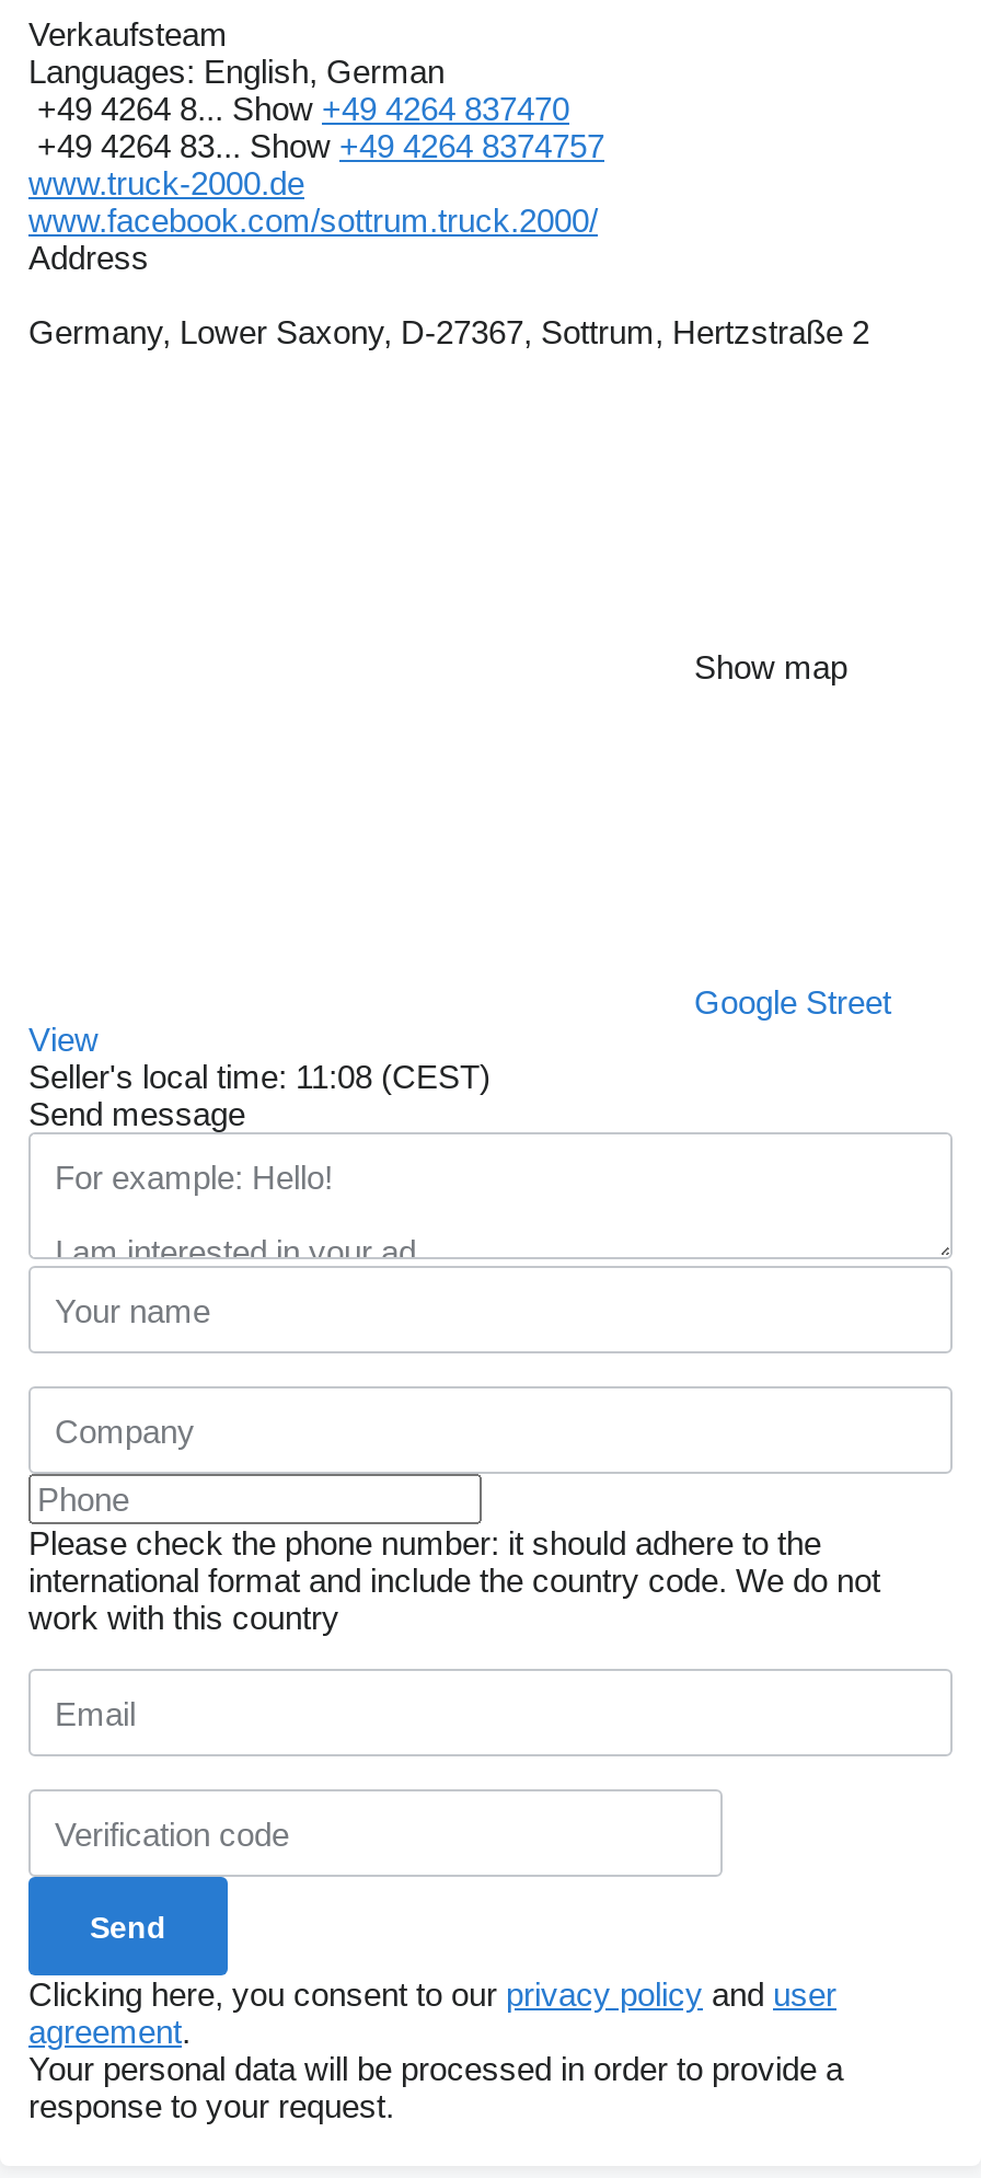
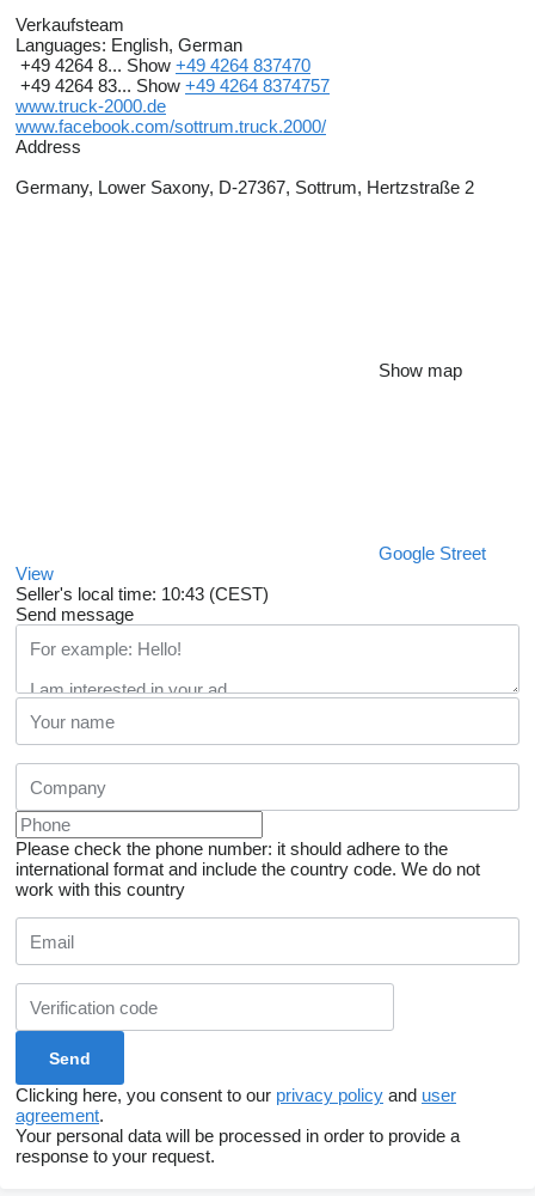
- Seller's local time: 11:08 (CEST)
+ Seller's local time: 10:43 (CEST)
